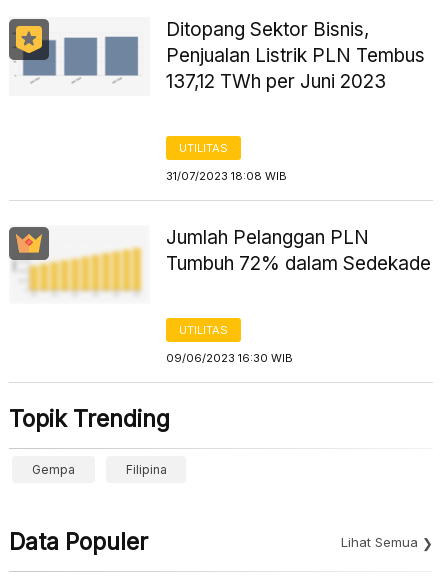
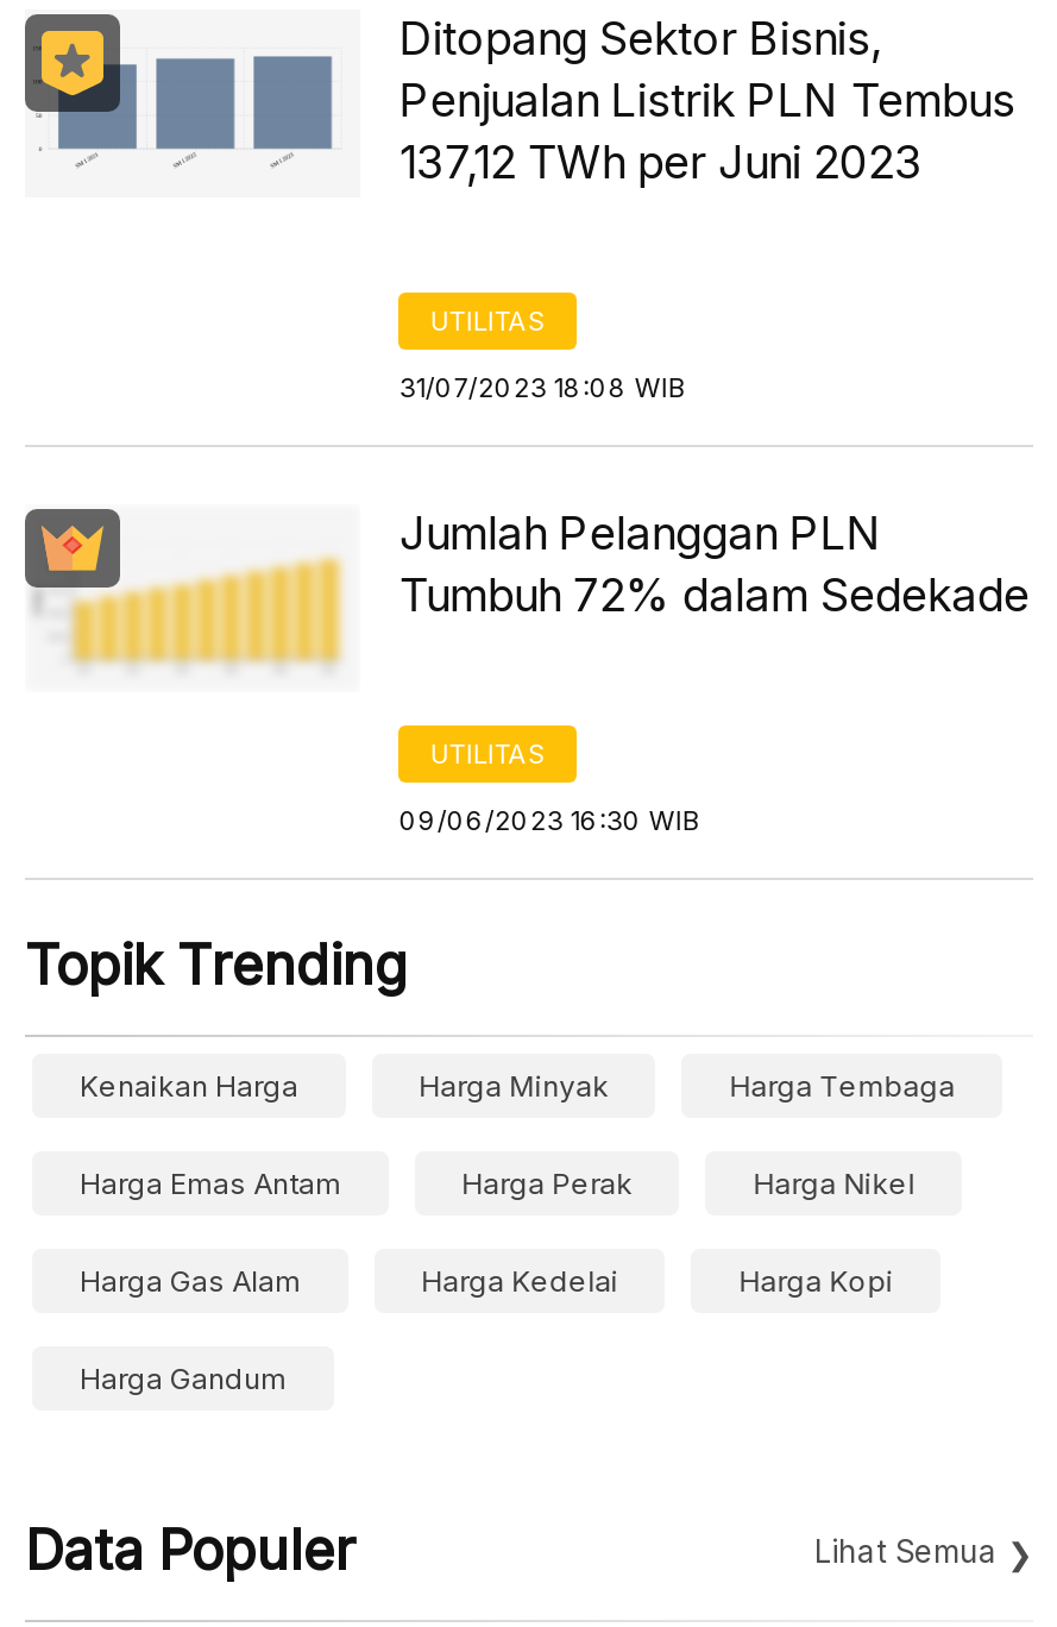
- Gempa
- Filipina
+ Kenaikan Harga
+ Harga Minyak
+ Harga Tembaga
+ Harga Emas Antam
+ Harga Perak
+ Harga Nikel
+ Harga Gas Alam
+ Harga Kedelai
+ Harga Kopi
+ Harga Gandum
